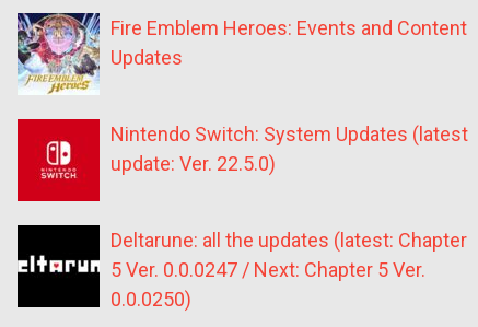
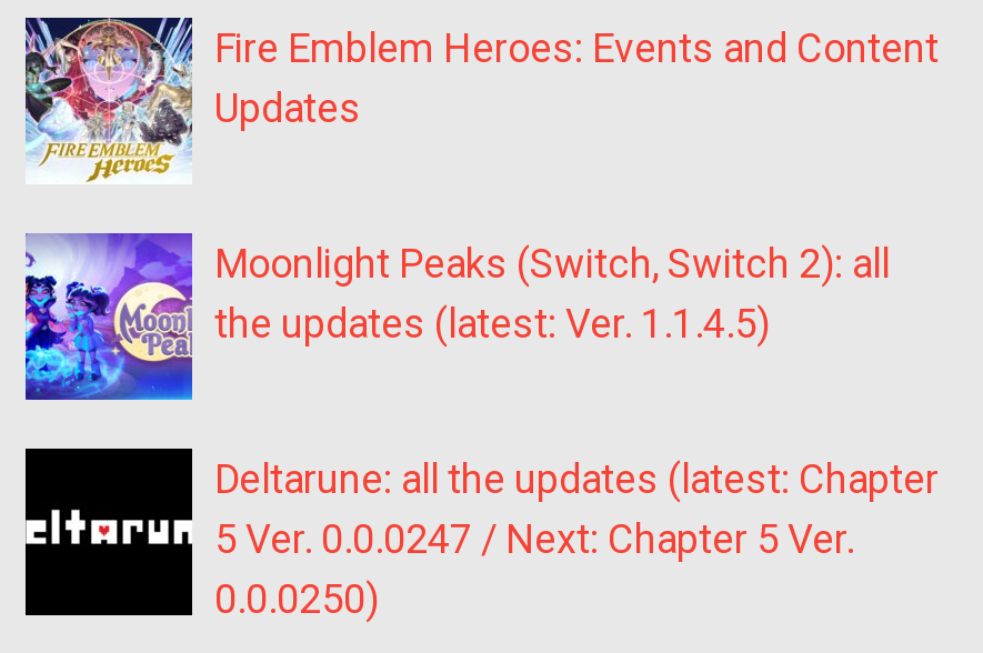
- [image]
- Nintendo Switch: System Updates (latest
- update: Ver. 22.5.0)
+ [image]
+ Moonlight Peaks (Switch, Switch 2): all
+ the updates (latest: Ver. 1.1.4.5)
